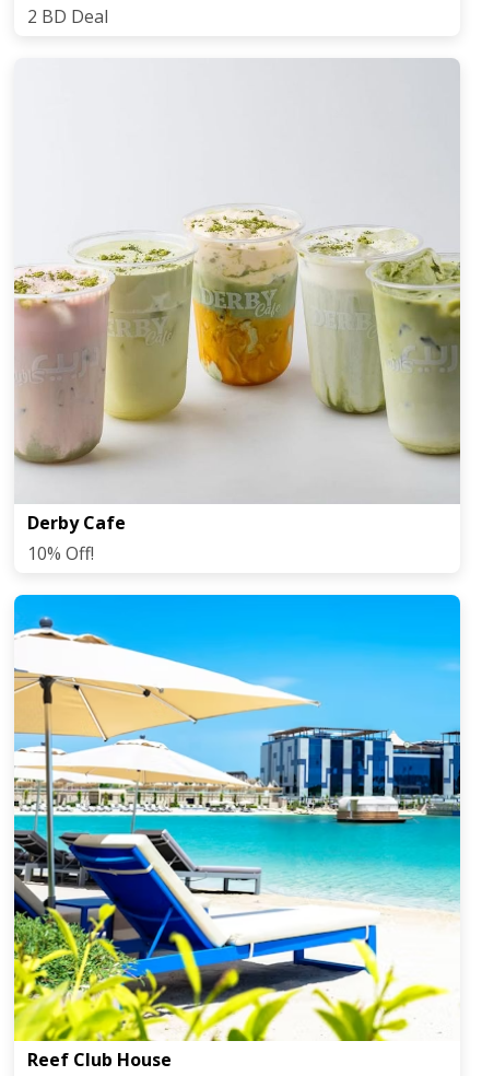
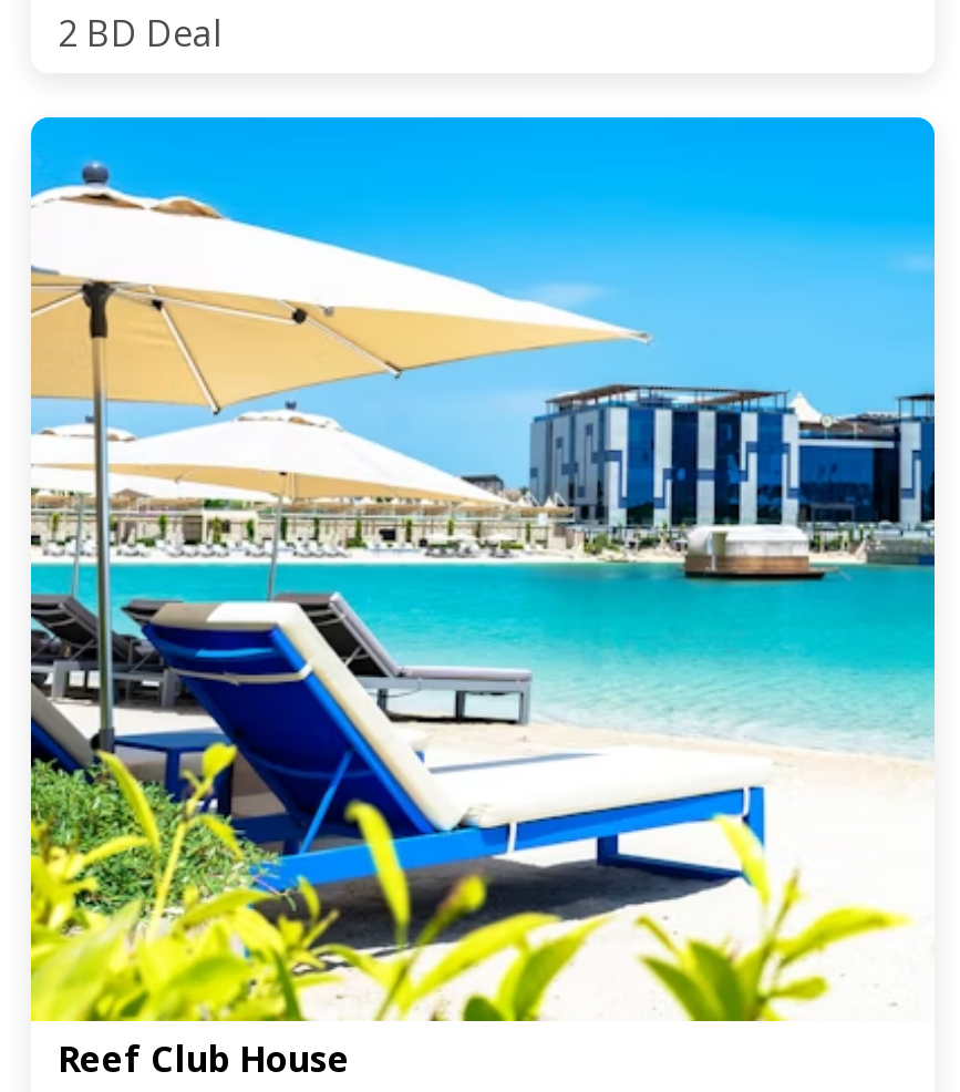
- [image]
- Derby Cafe
- 10% Off!
